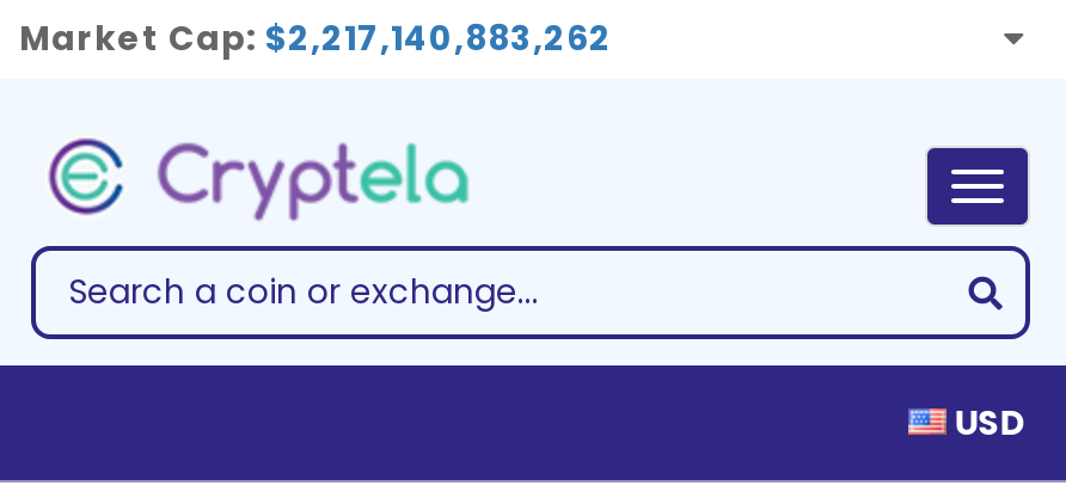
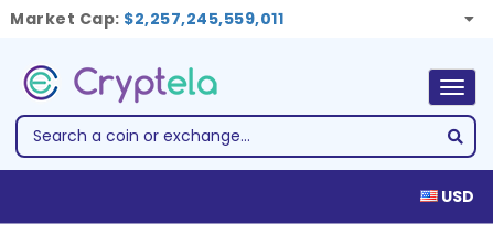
- Market Cap: $2,217,140,883,262
+ Market Cap: $2,257,245,559,011
